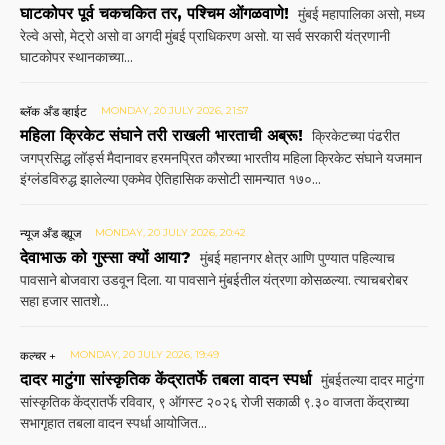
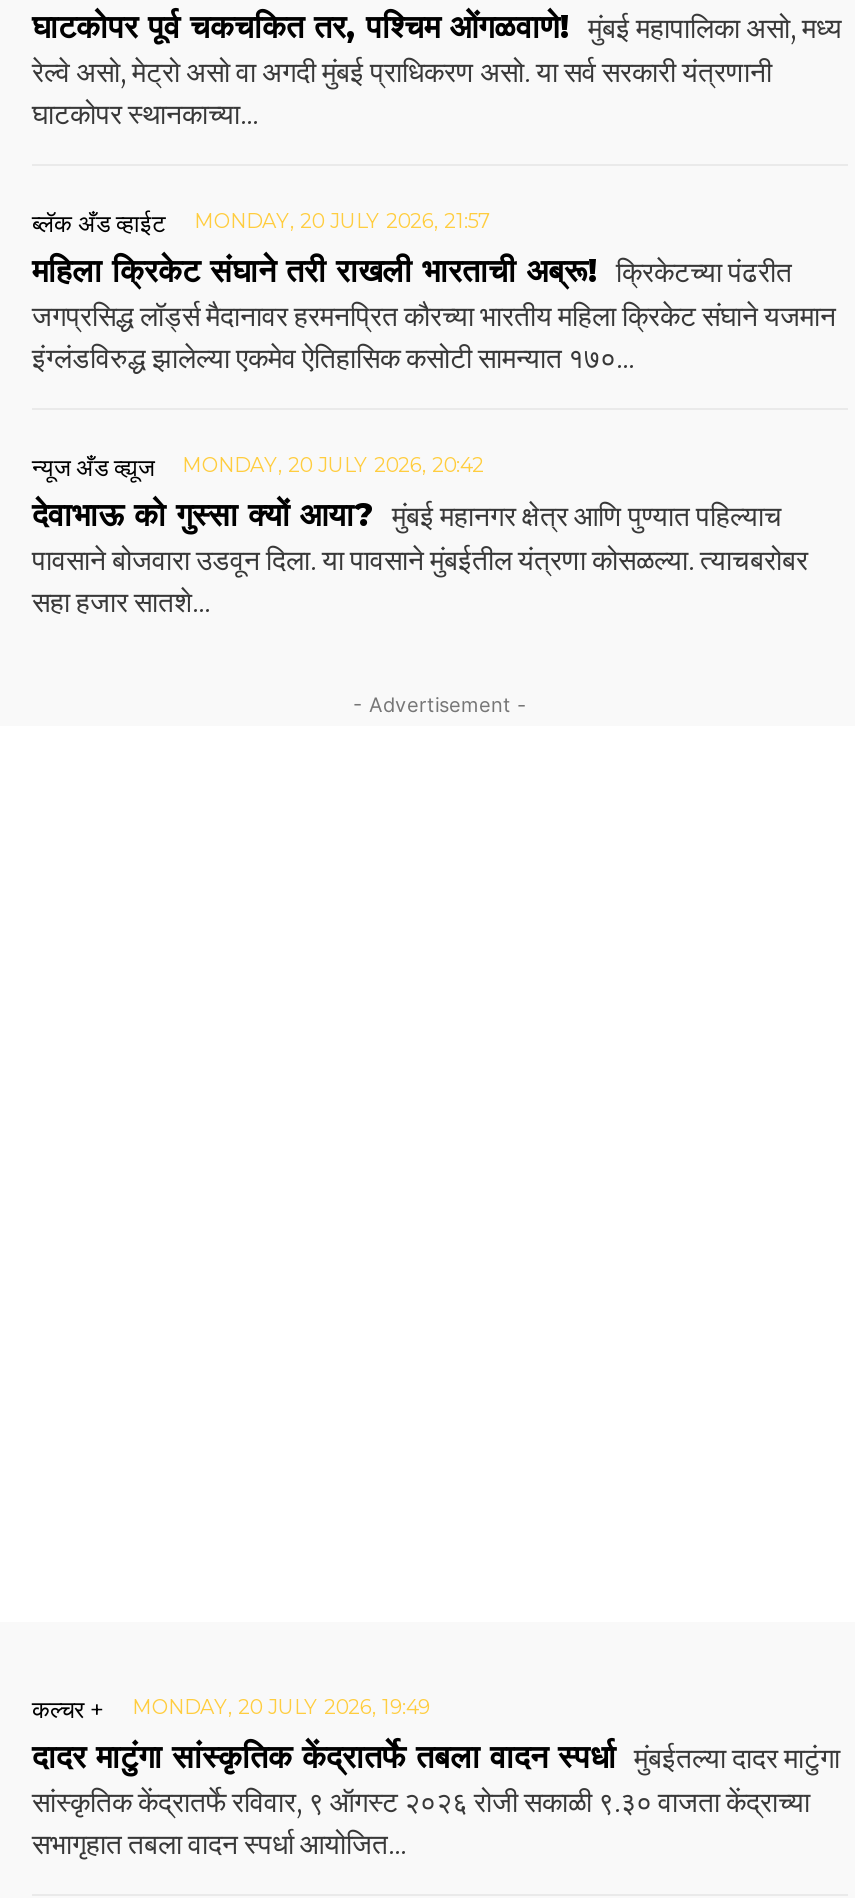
+ - Advertisement -
